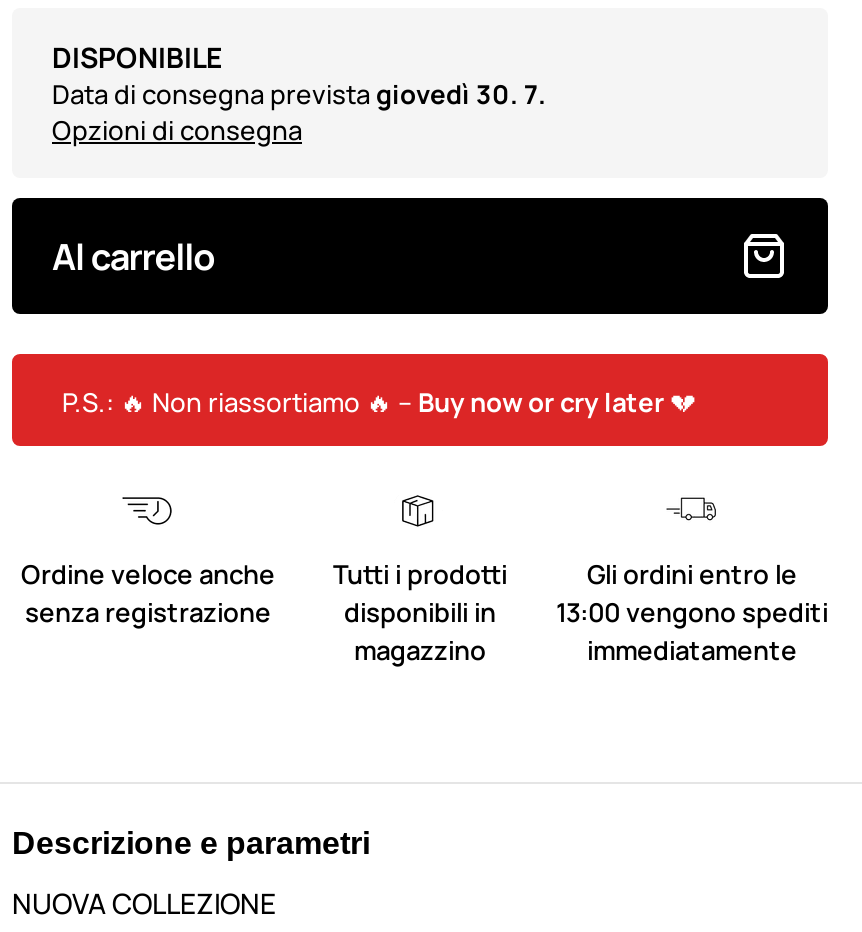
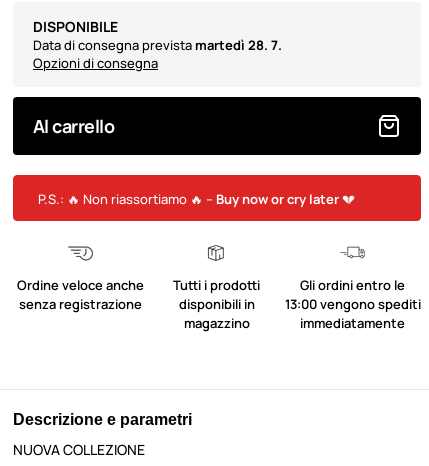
- Data di consegna prevista giovedì 30. 7.
+ Data di consegna prevista martedì 28. 7.
